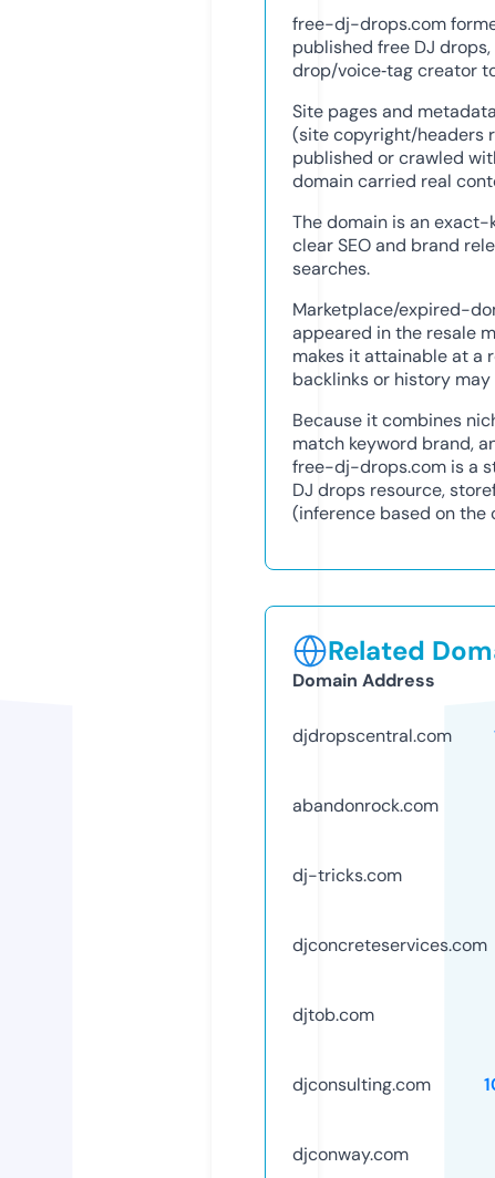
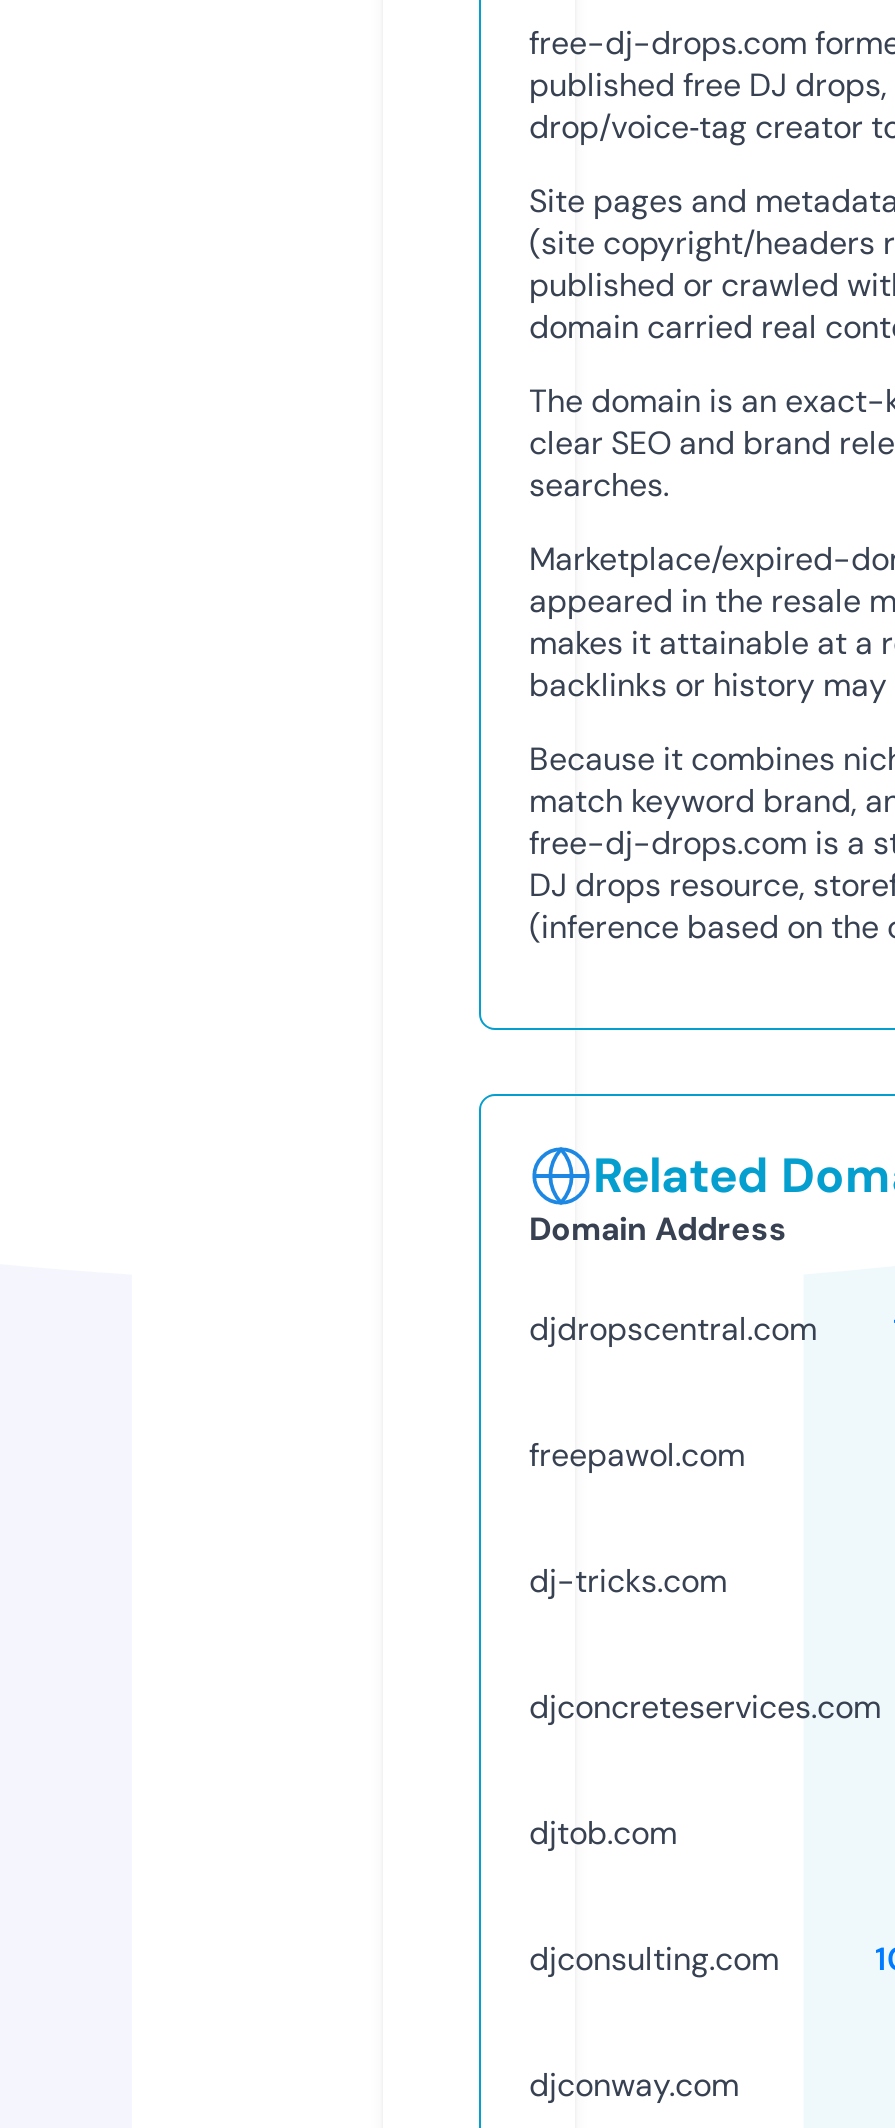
- abandonrock.com
+ freepawol.com
